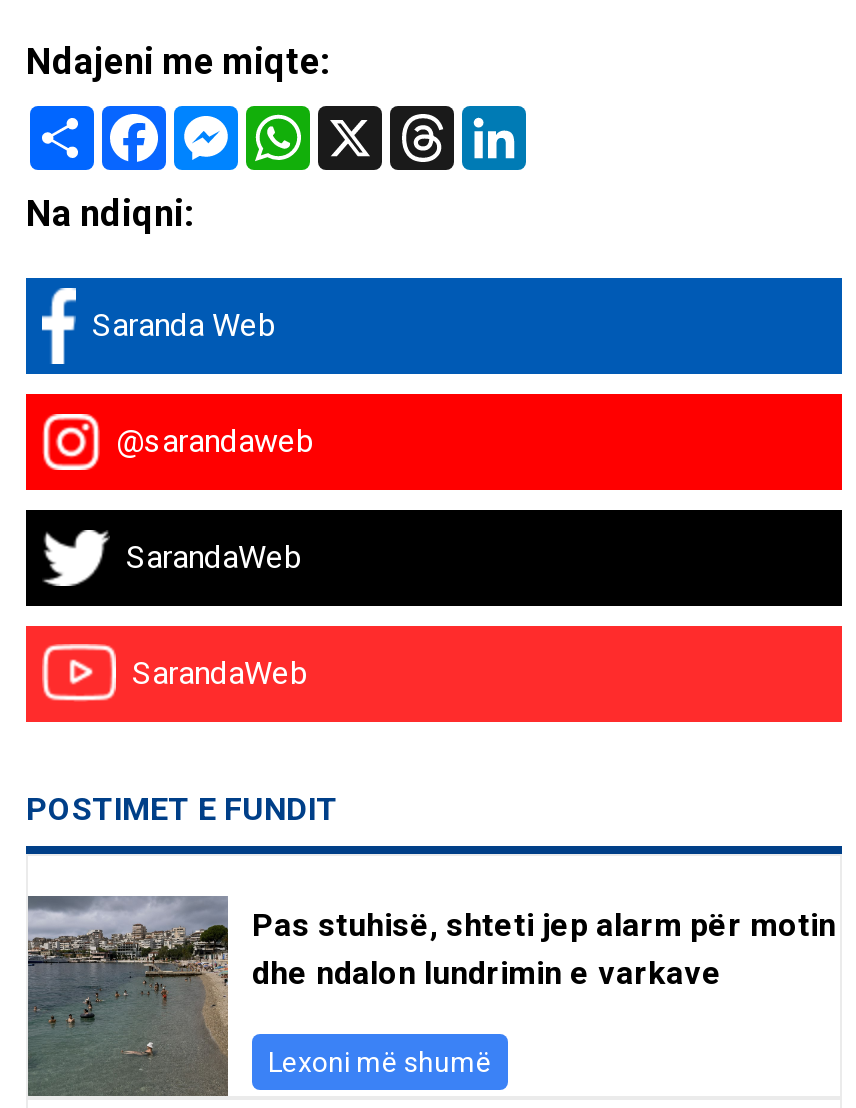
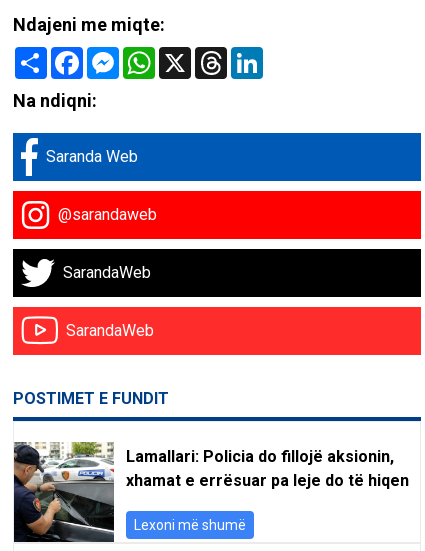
- [image]
- Pas stuhisë, shteti jep alarm për motin
- dhe ndalon lundrimin e varkave
+ [image]
+ Lamallari: Policia do fillojë aksionin,
+ xhamat e errësuar pa leje do të hiqen
